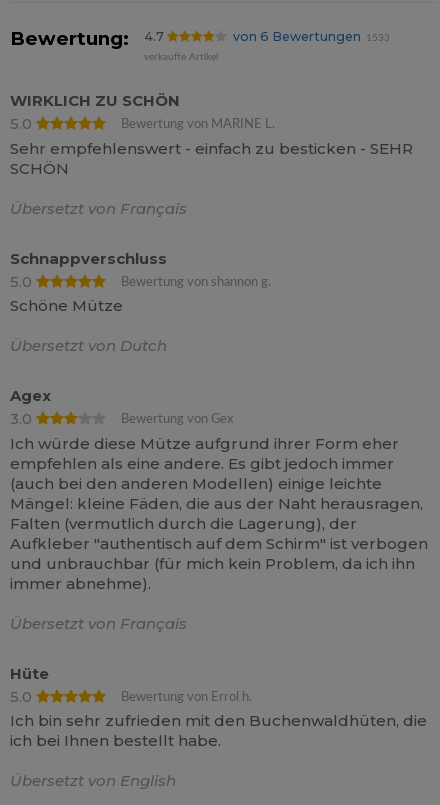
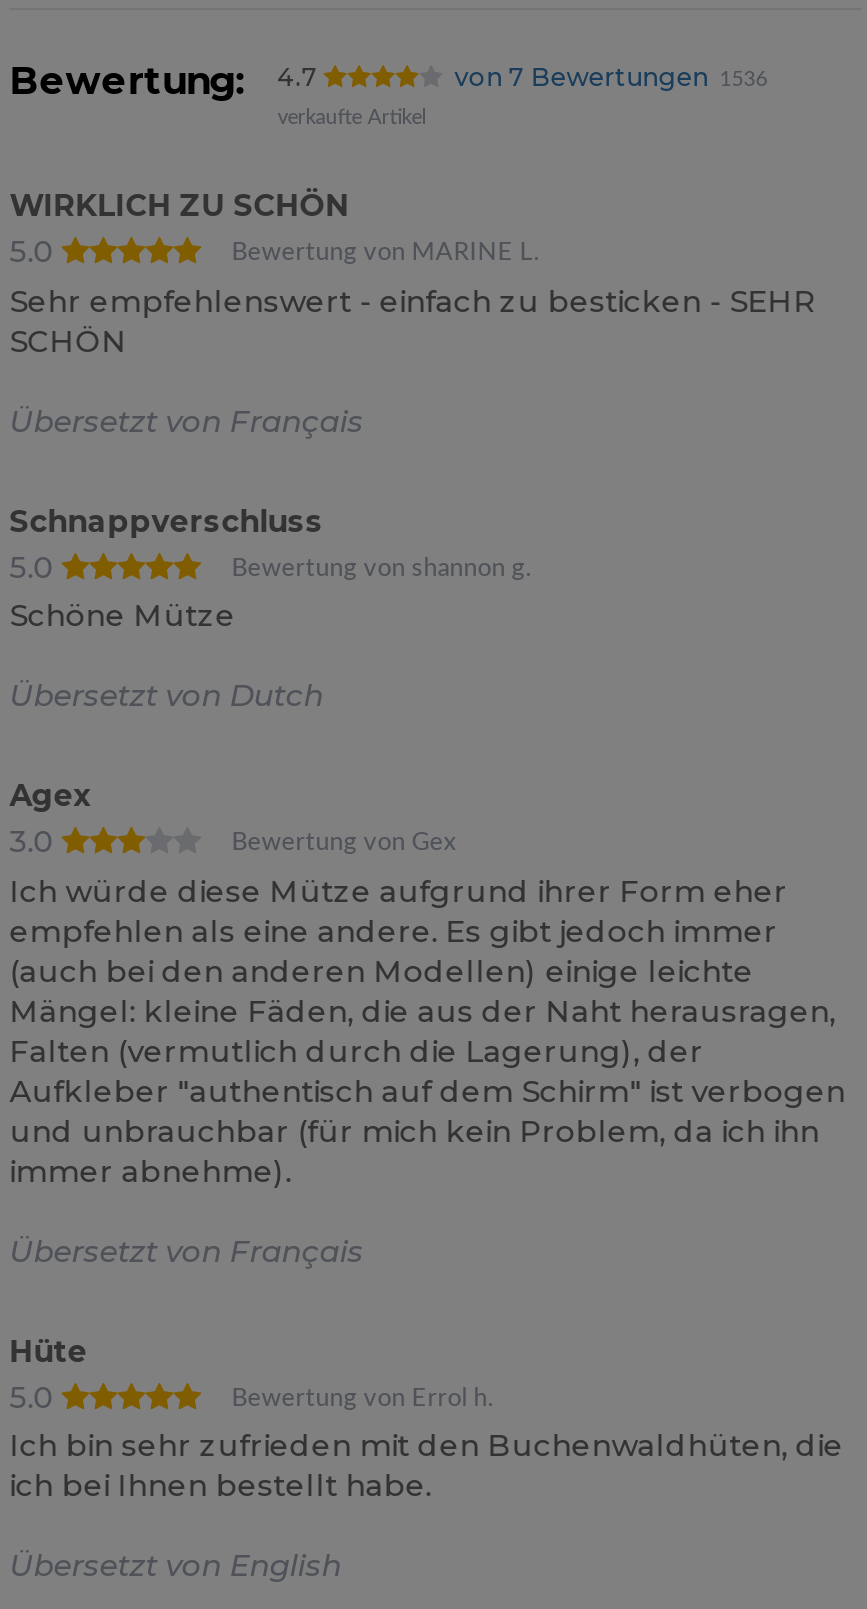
- von 6 Bewertungen 1533
+ von 7 Bewertungen 1536
